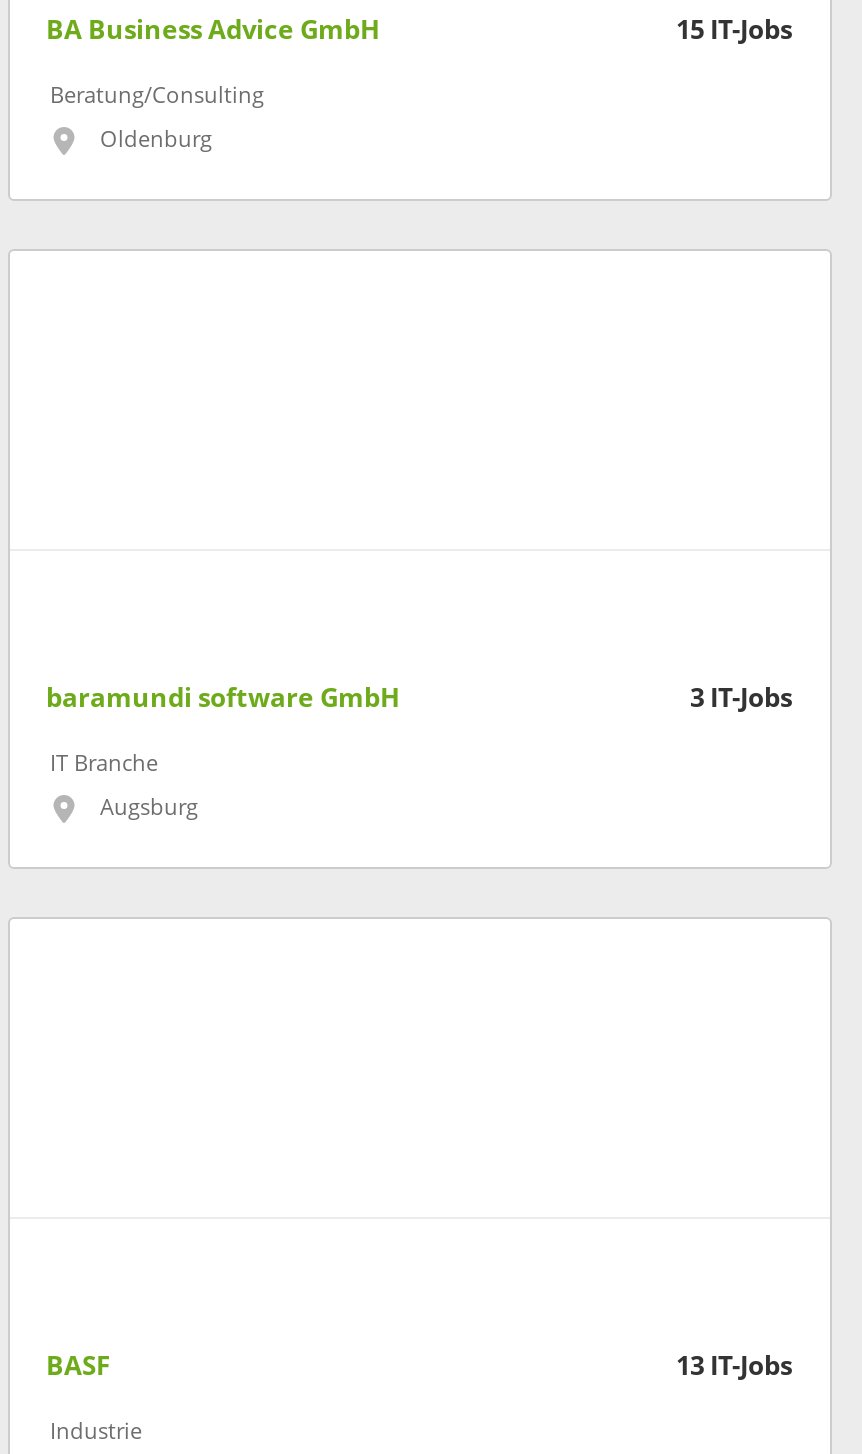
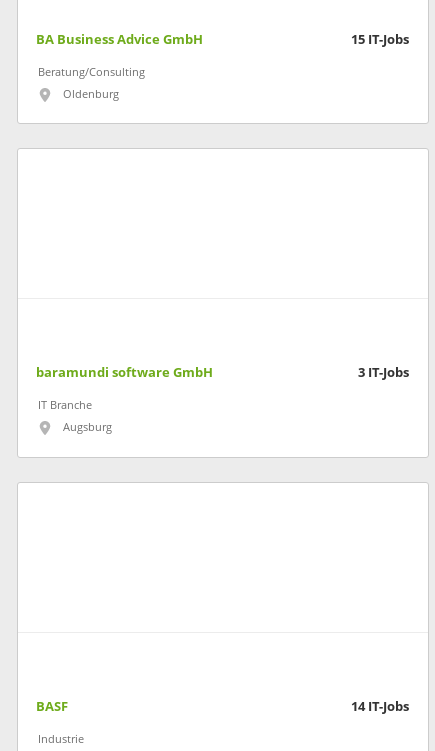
- 13 IT-Jobs
+ 14 IT-Jobs
